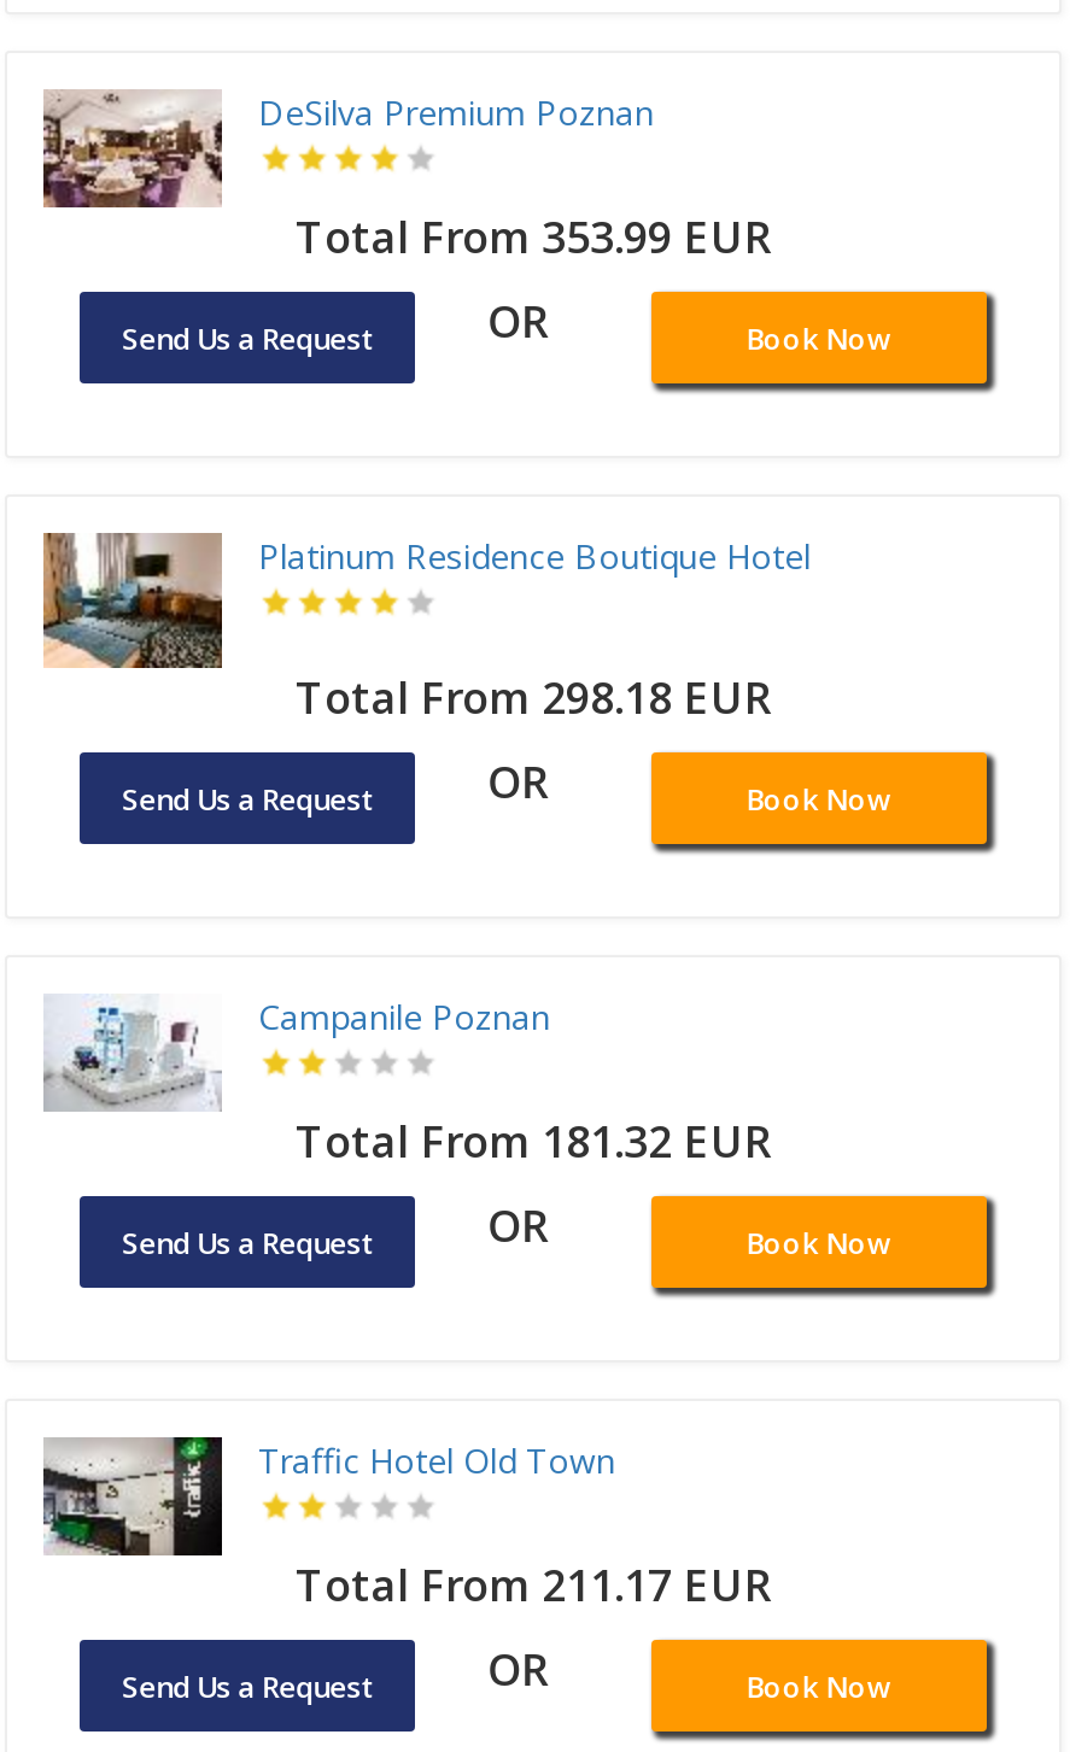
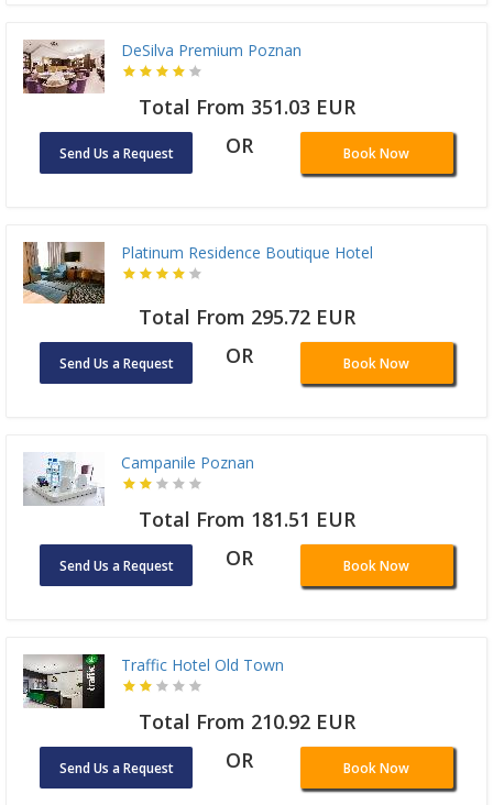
- Total From 353.99 EUR
+ Total From 351.03 EUR

- Total From 298.18 EUR
+ Total From 295.72 EUR

- Total From 181.32 EUR
+ Total From 181.51 EUR

- Total From 211.17 EUR
+ Total From 210.92 EUR
